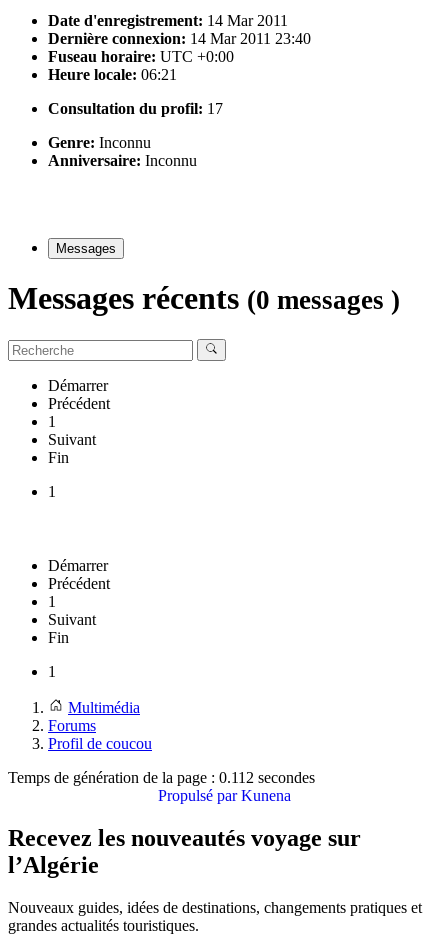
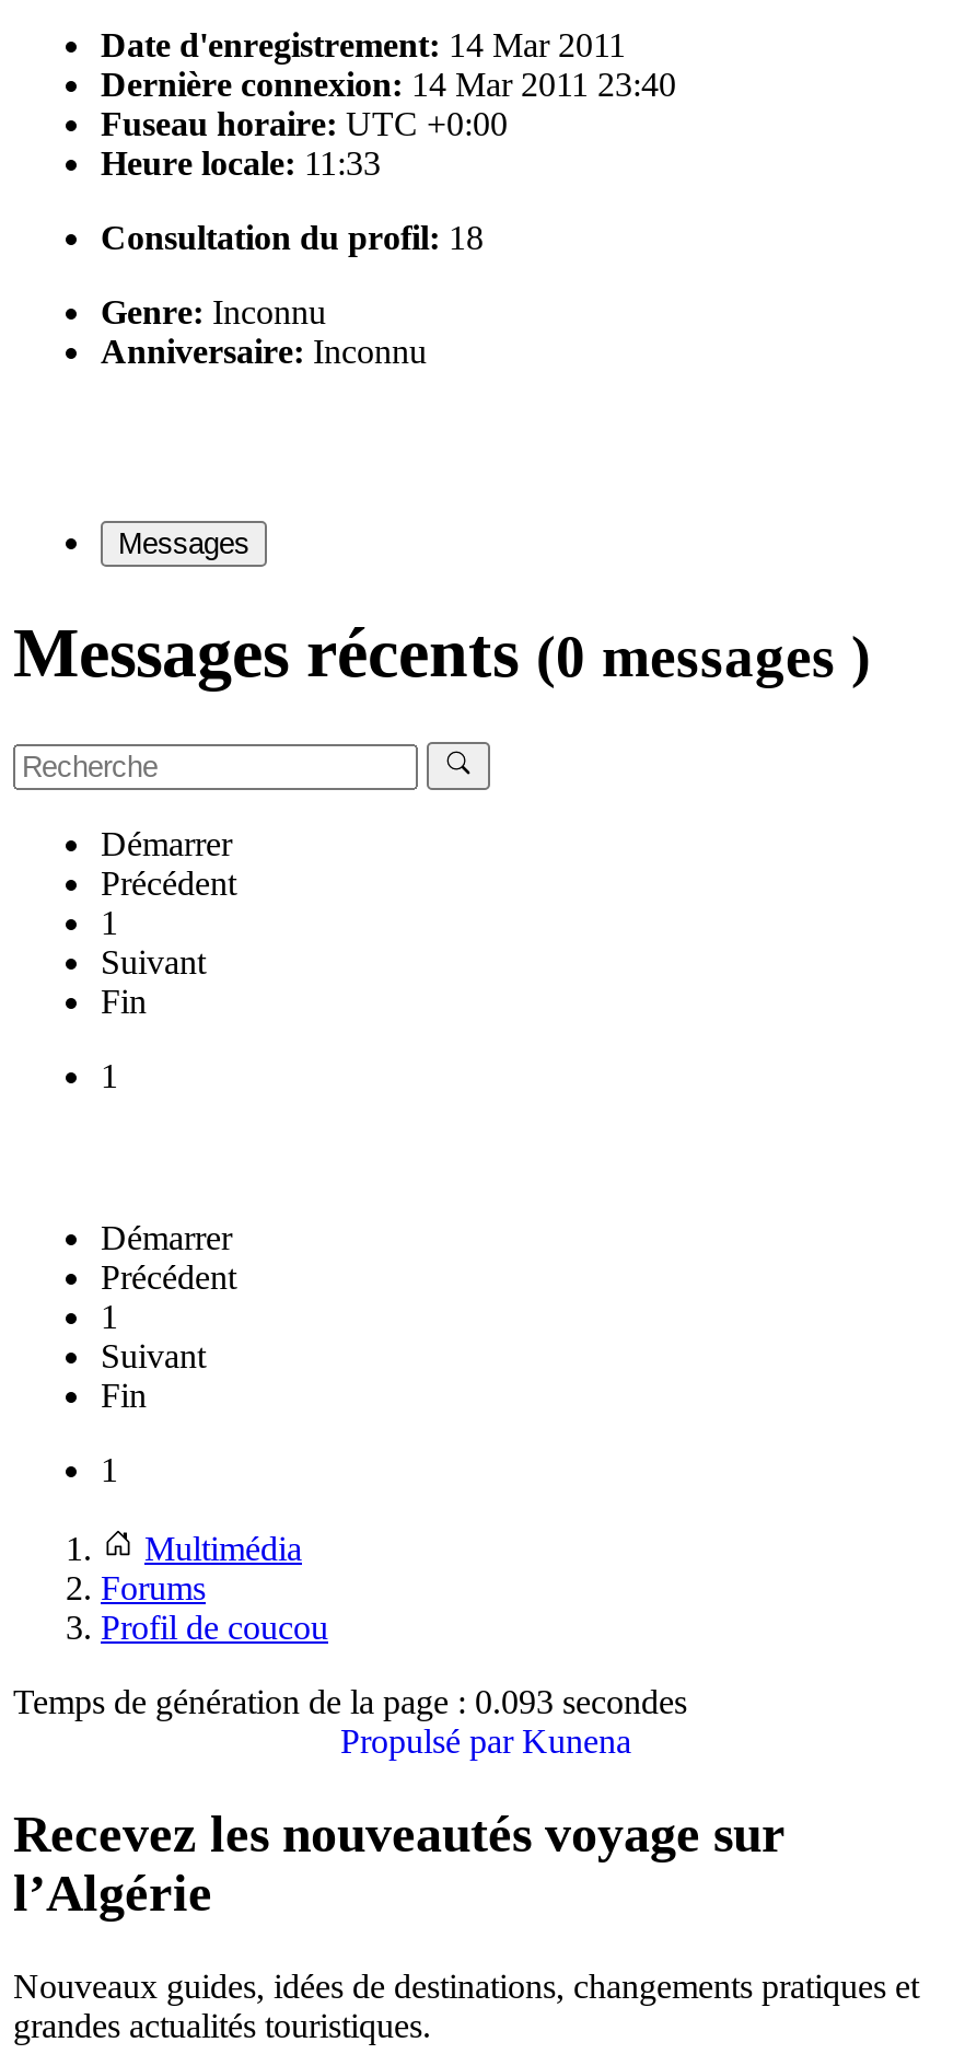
- Heure locale: 06:21
+ Heure locale: 11:33

- Consultation du profil: 17
+ Consultation du profil: 18

- Temps de génération de la page : 0.112 secondes
+ Temps de génération de la page : 0.093 secondes
